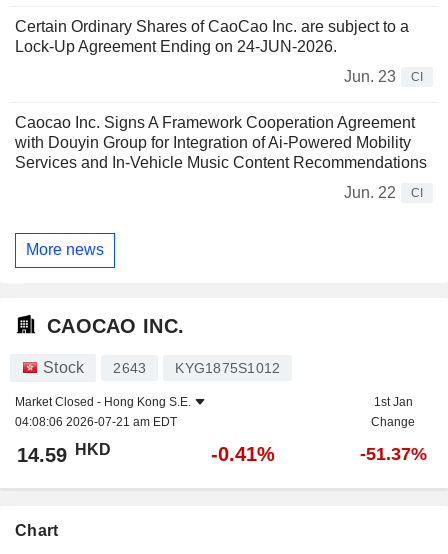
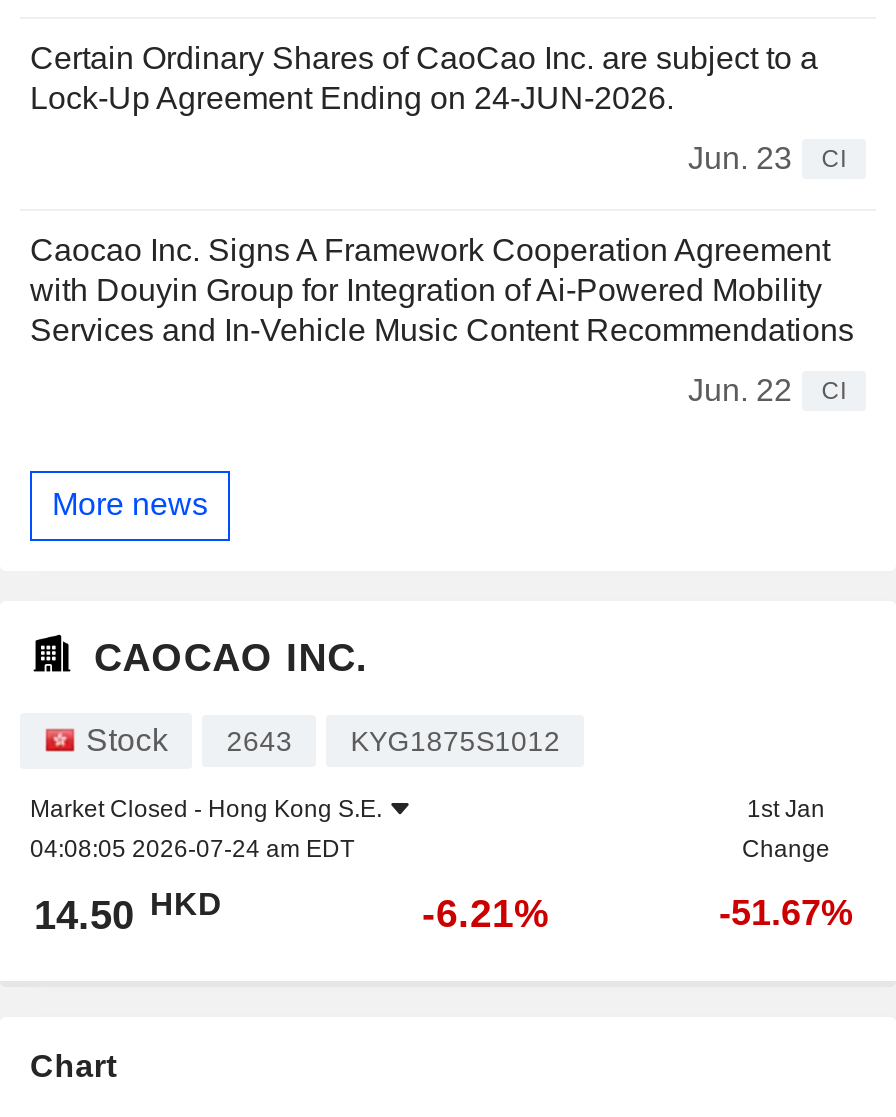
- 04:08:06 2026-07-21 am EDT
+ 04:08:05 2026-07-24 am EDT

- 14.59 HKD
+ 14.50 HKD

- -0.41%
+ -6.21%

- -51.37%
+ -51.67%
